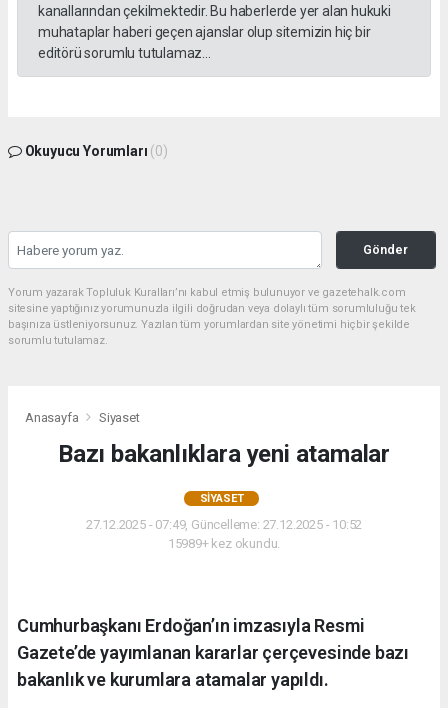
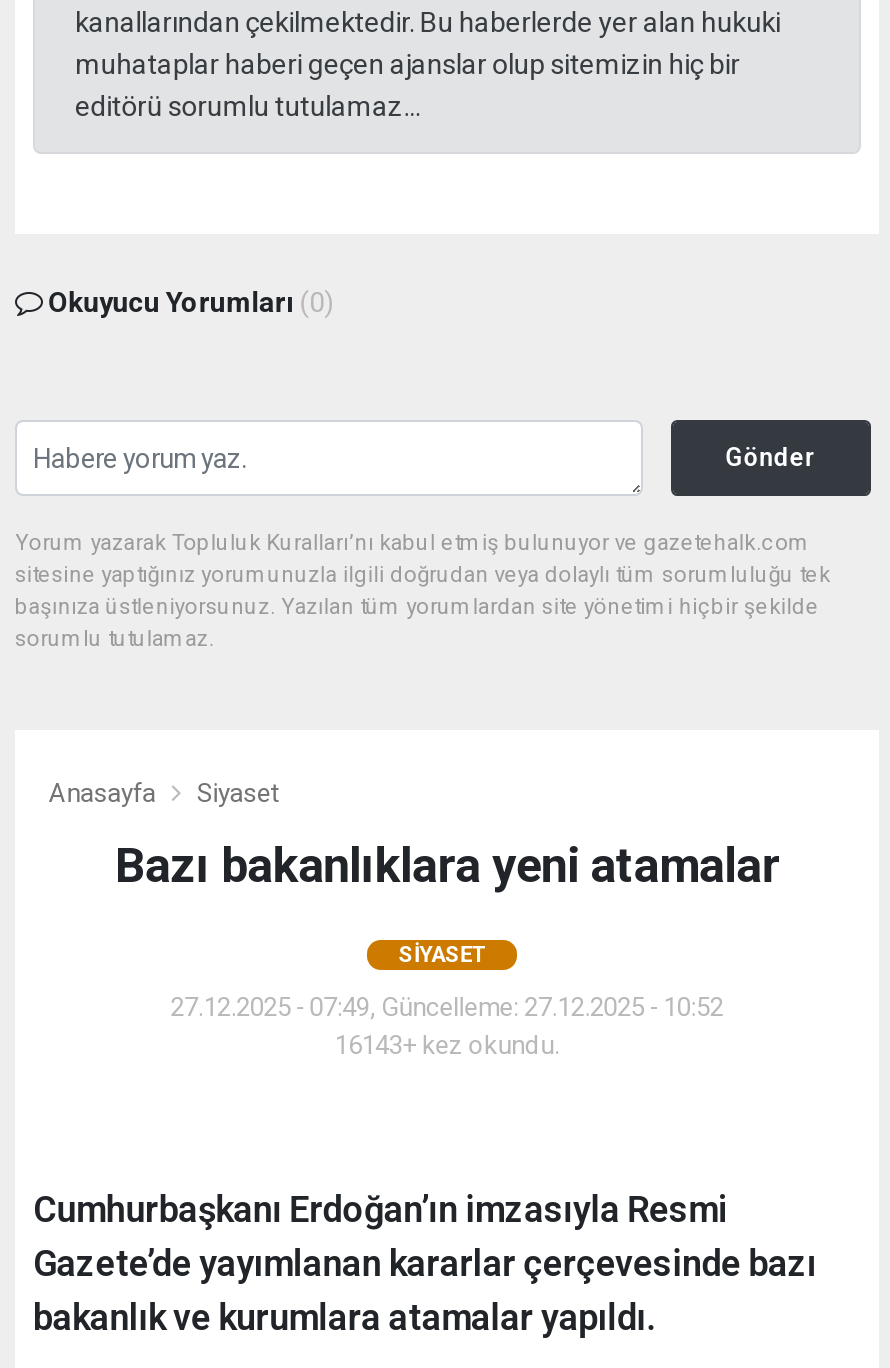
- 15989+ kez okundu.
+ 16143+ kez okundu.
